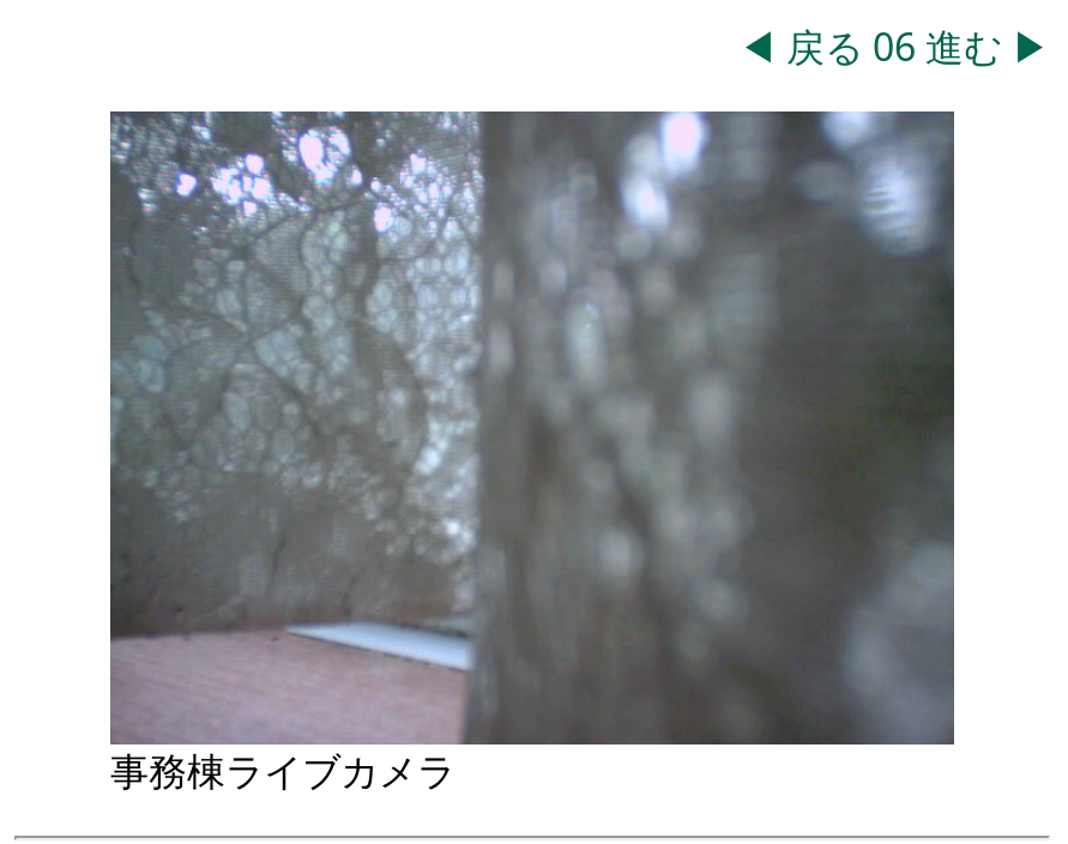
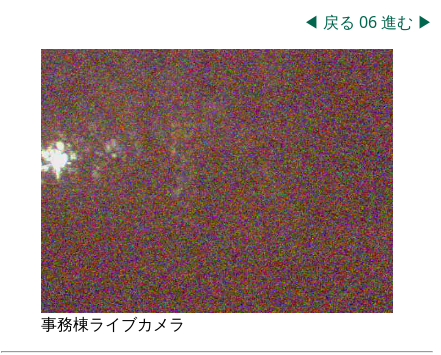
- [image]
+ [image]
